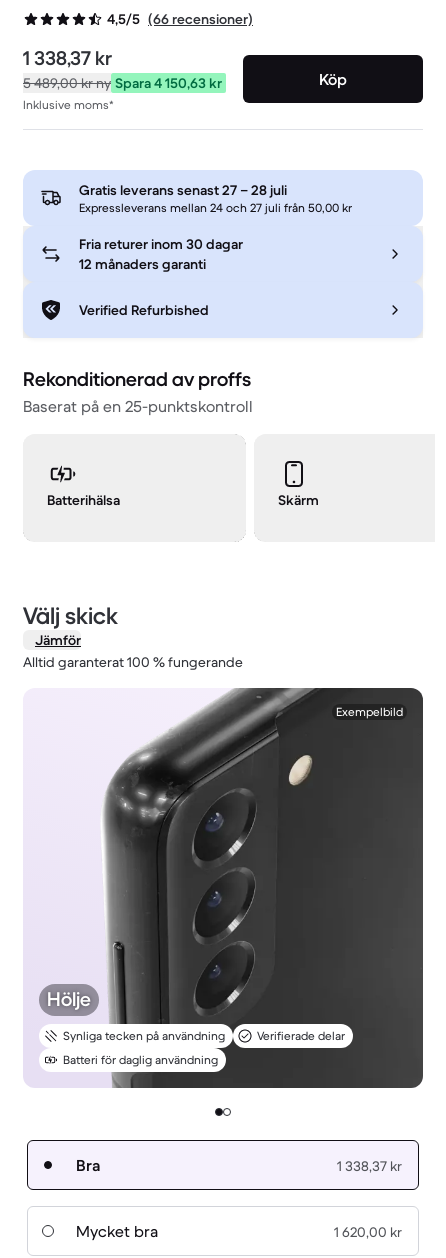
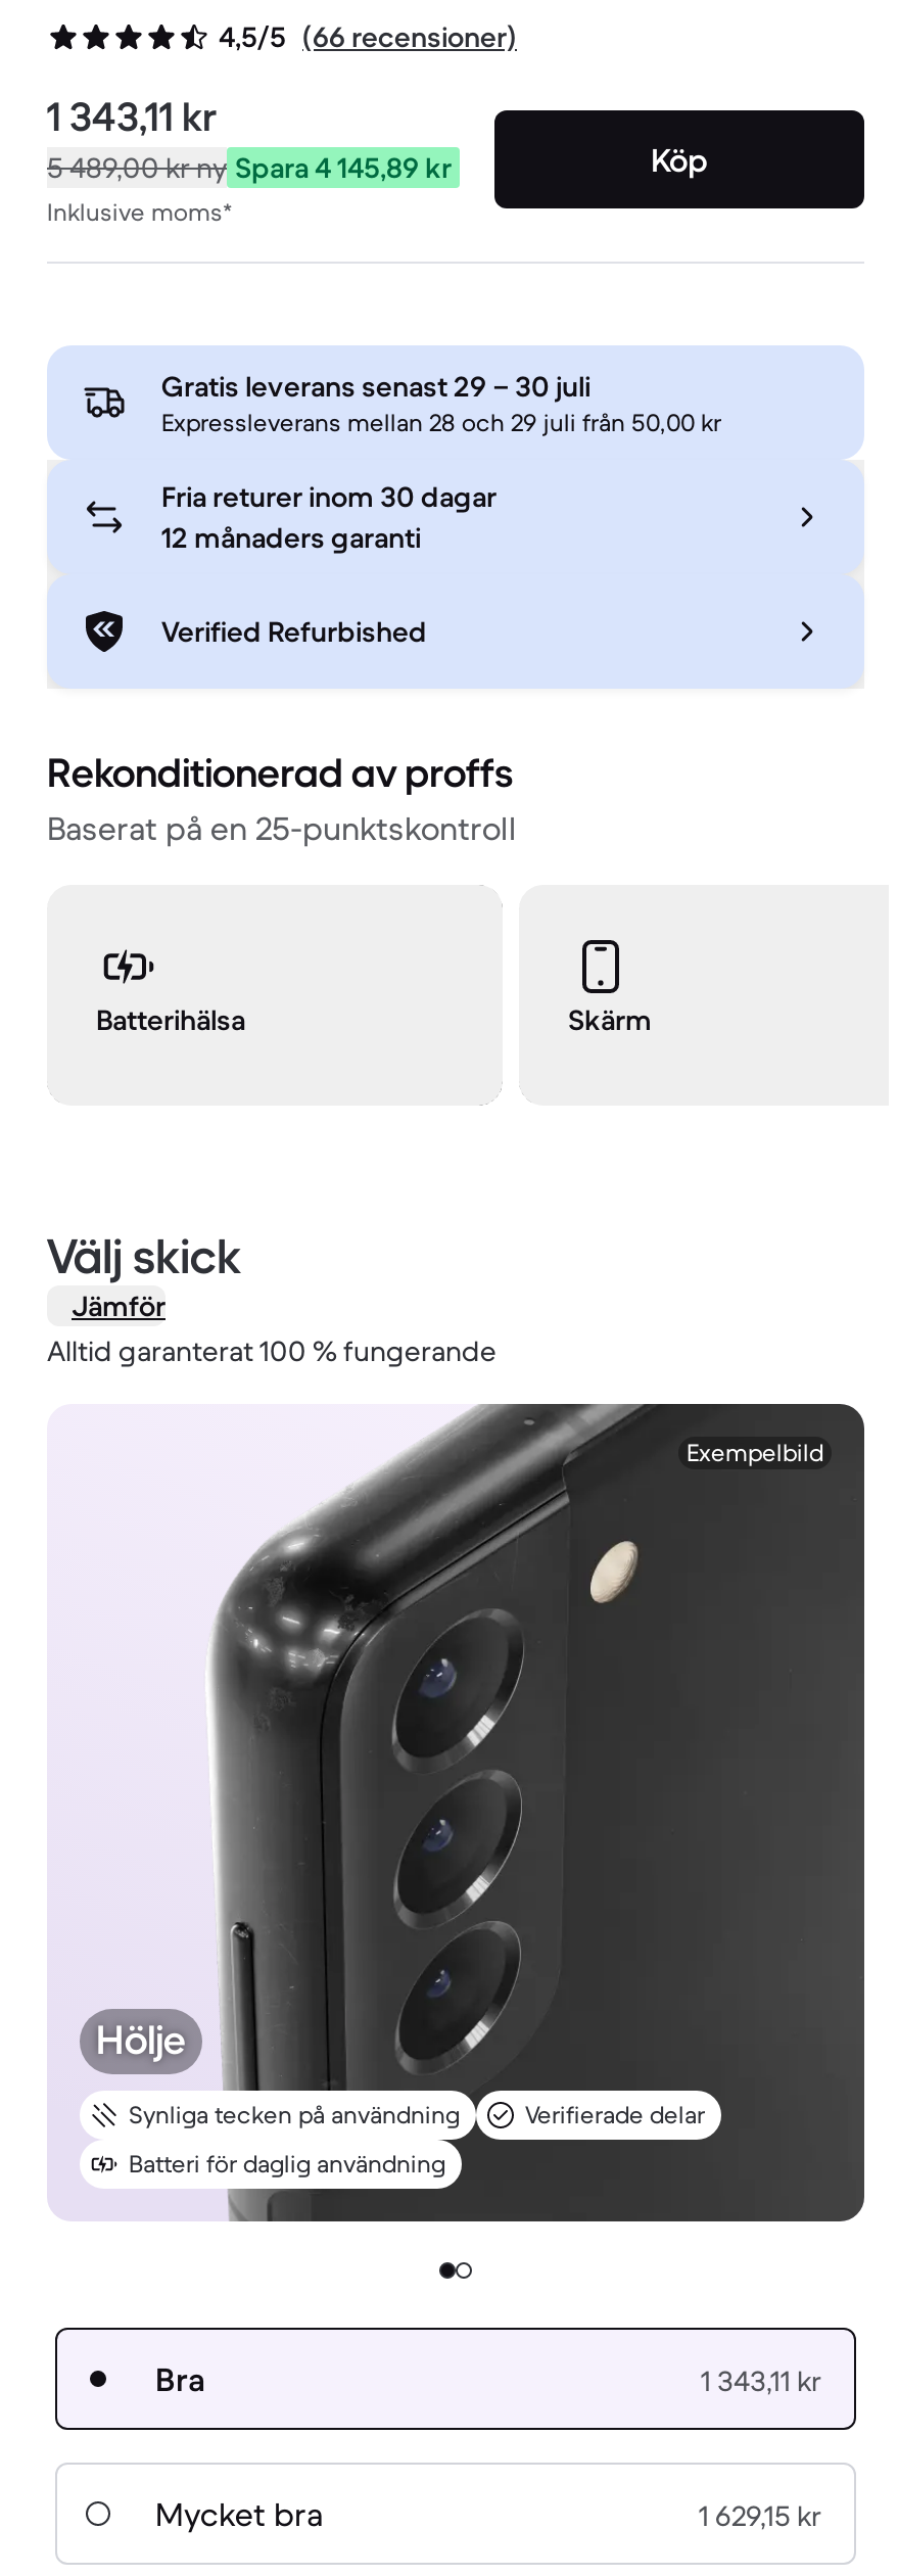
- 1 338,37 kr
+ 1 343,11 kr

- 5 489,00 krny Spara 4 150,63 kr
+ 5 489,00 krny Spara 4 145,89 kr

- Gratis leverans senast 27 – 28 juli
+ Gratis leverans senast 29 – 30 juli

- Expressleverans mellan 24 och 27 juli från 50,00 kr
+ Expressleverans mellan 28 och 29 juli från 50,00 kr

- 1 338,37 kr
+ 1 343,11 kr

- 1 620,00 kr
+ 1 629,15 kr
